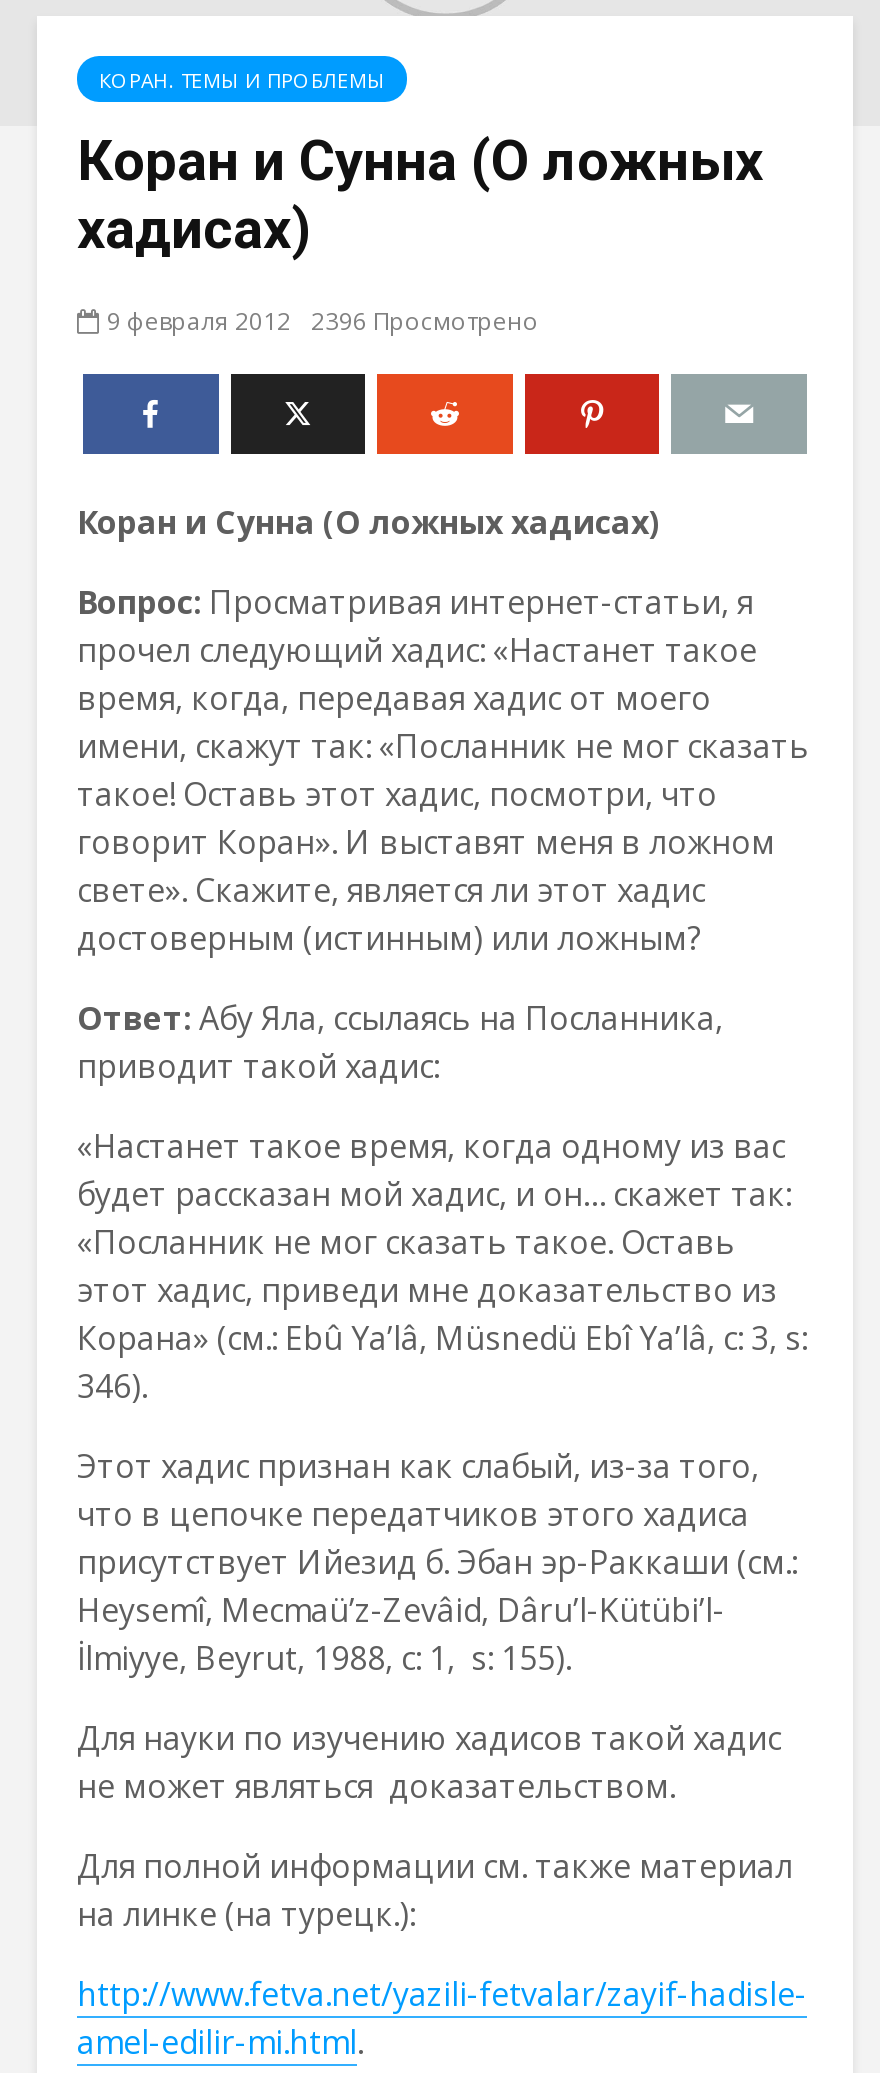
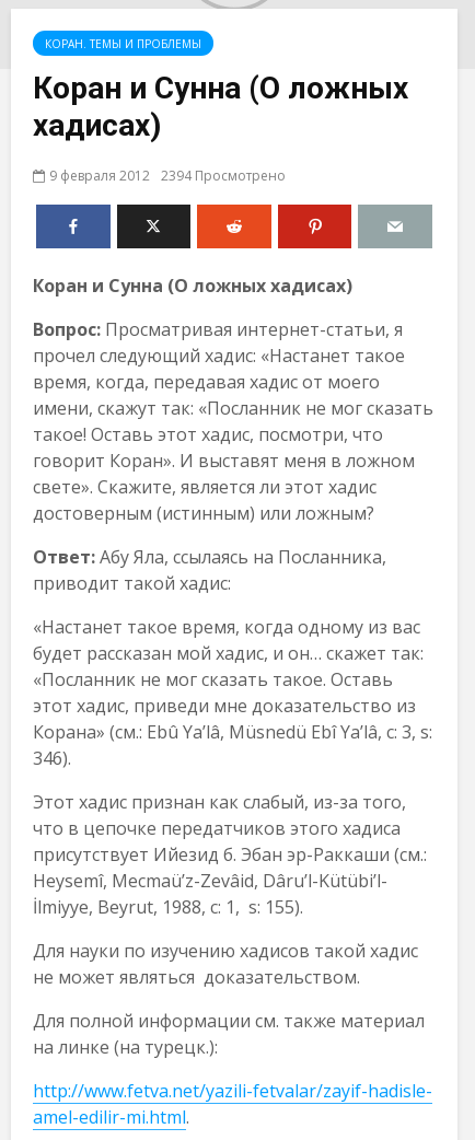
- 9 февраля 2012 2396 Просмотрено
+ 9 февраля 2012 2394 Просмотрено
